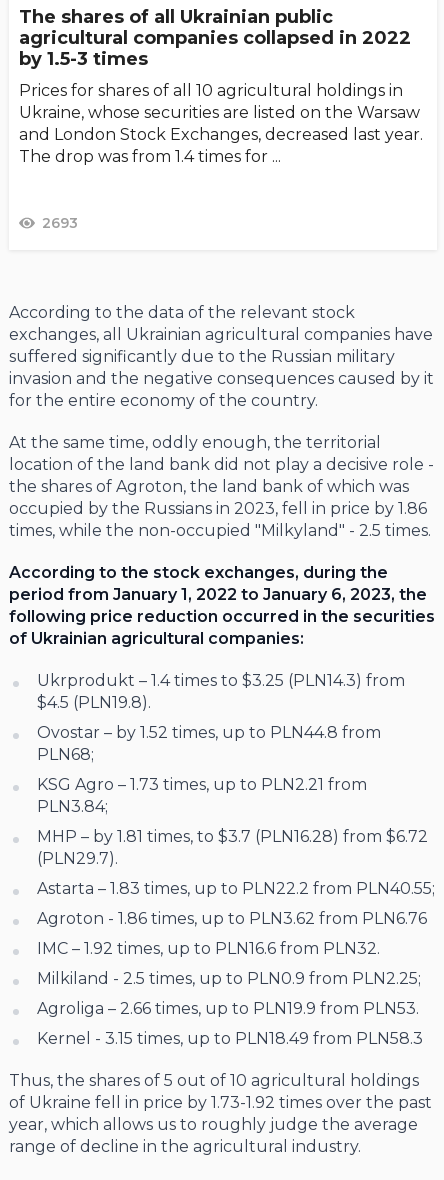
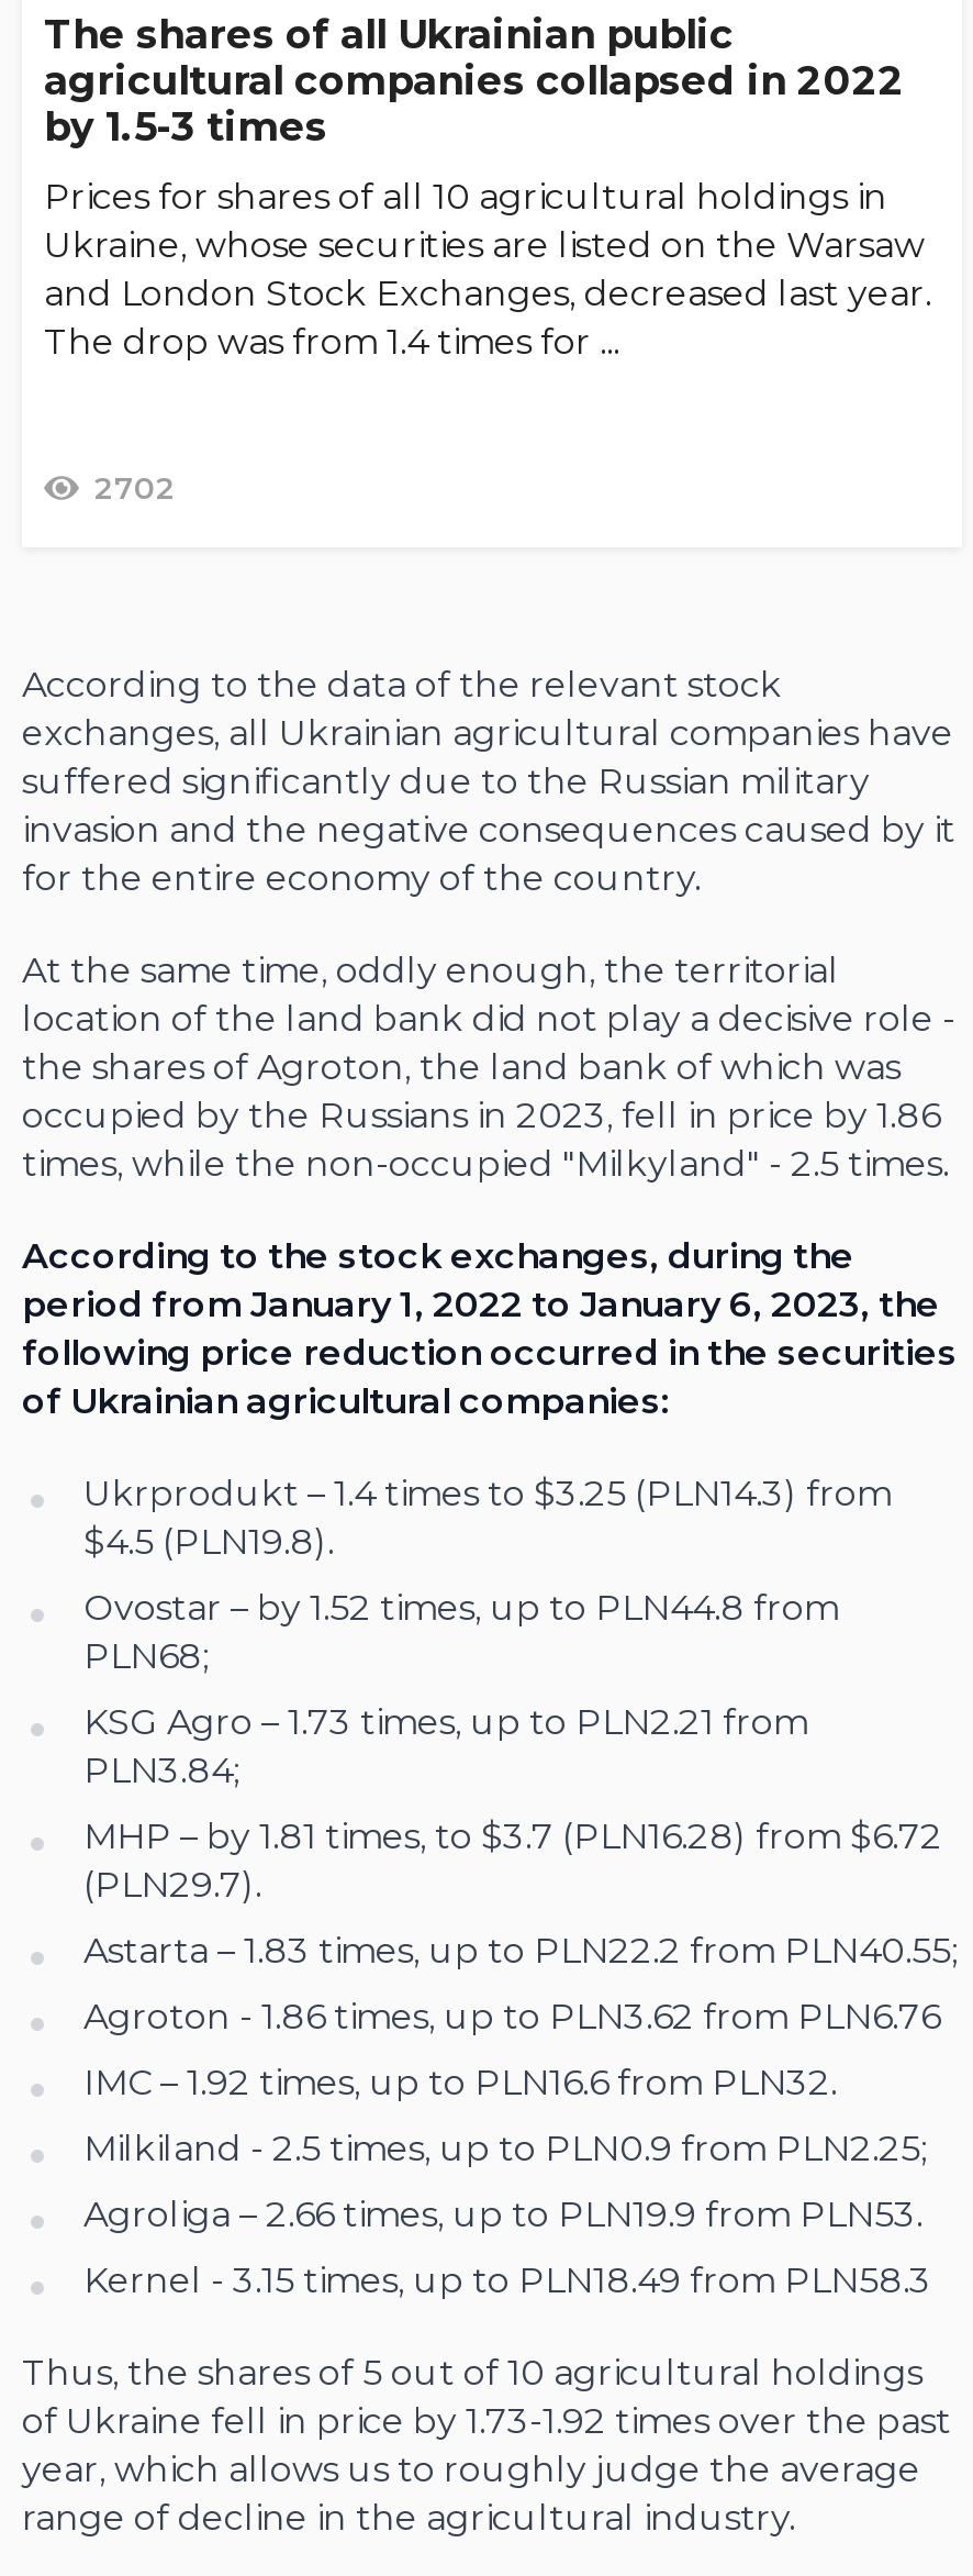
- 2693
+ 2702
